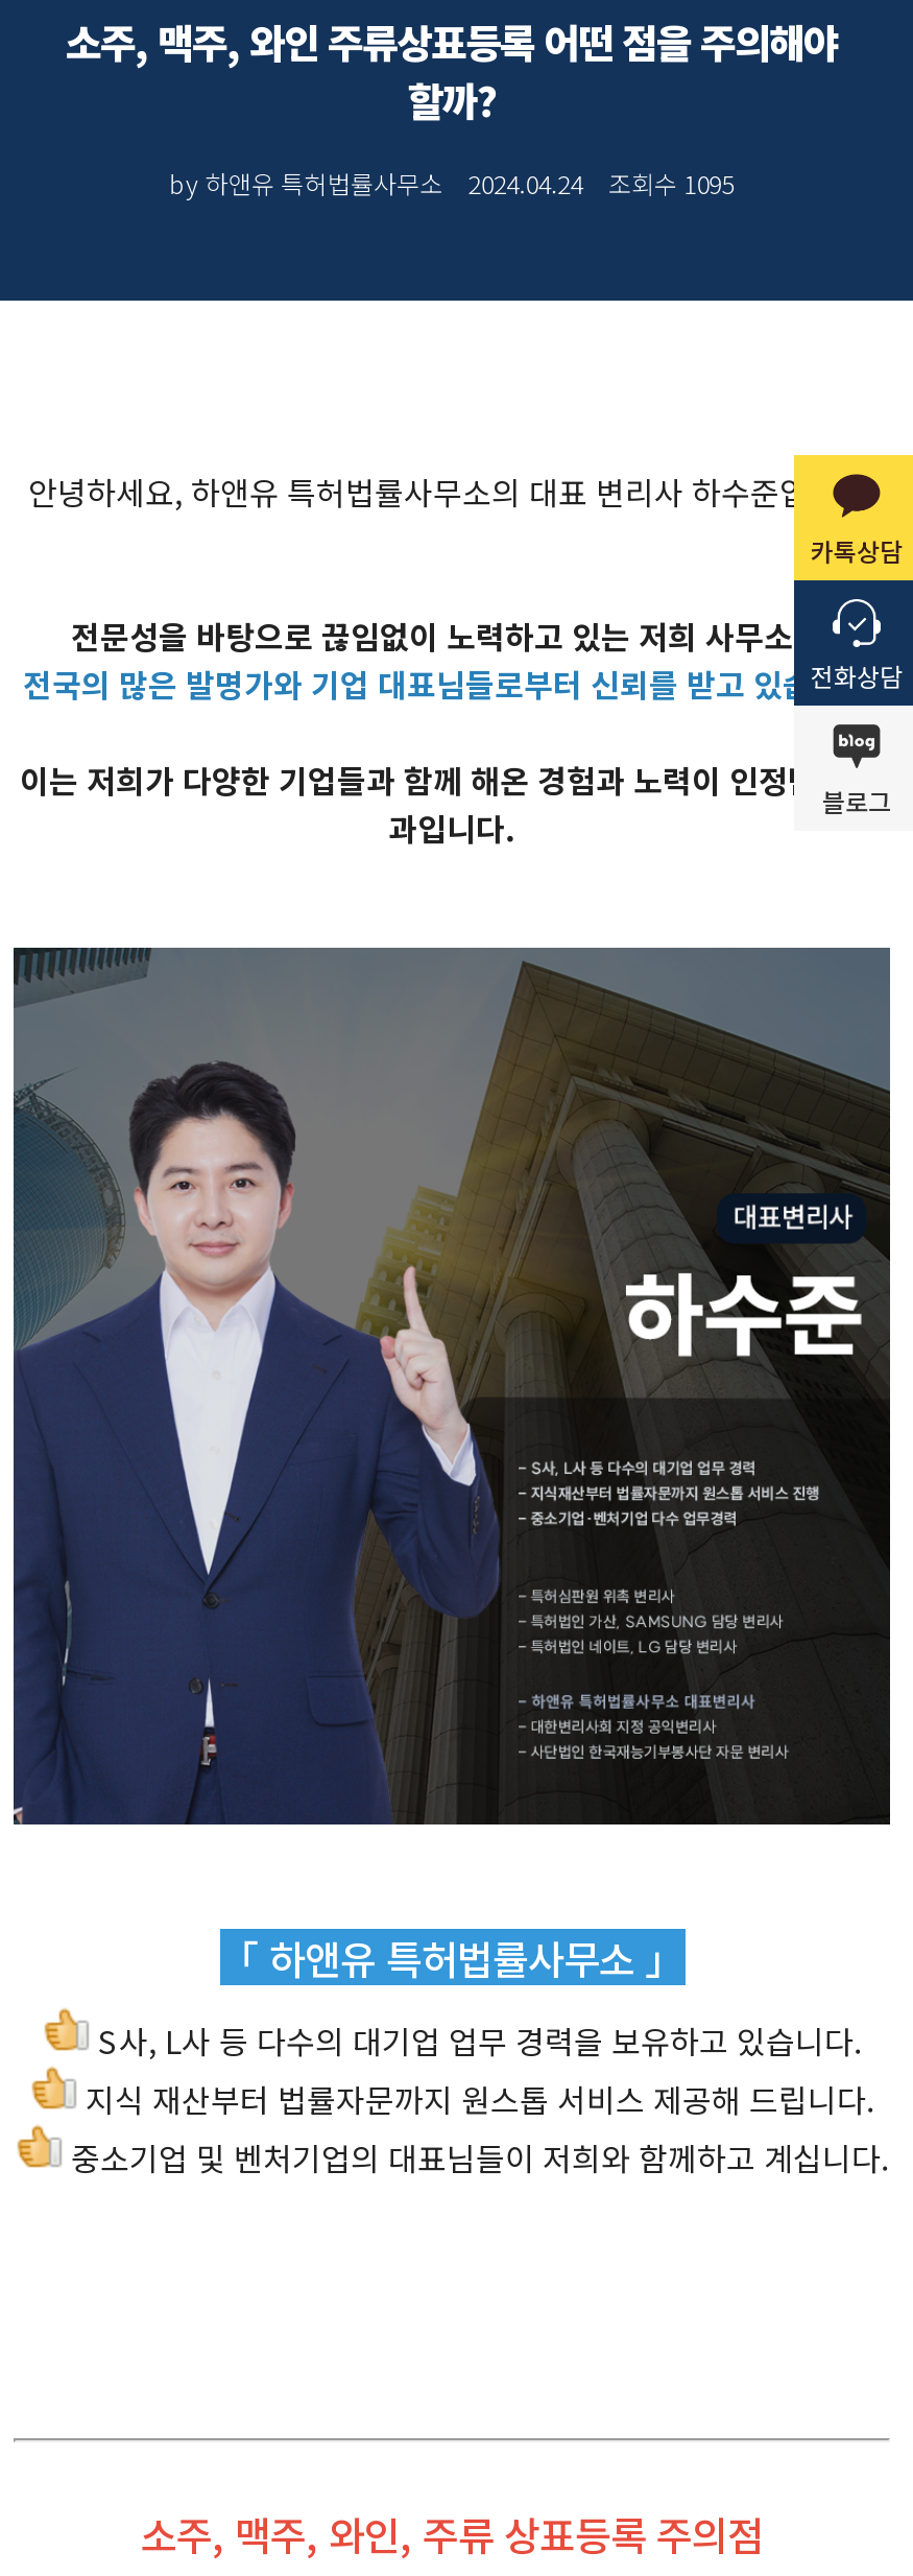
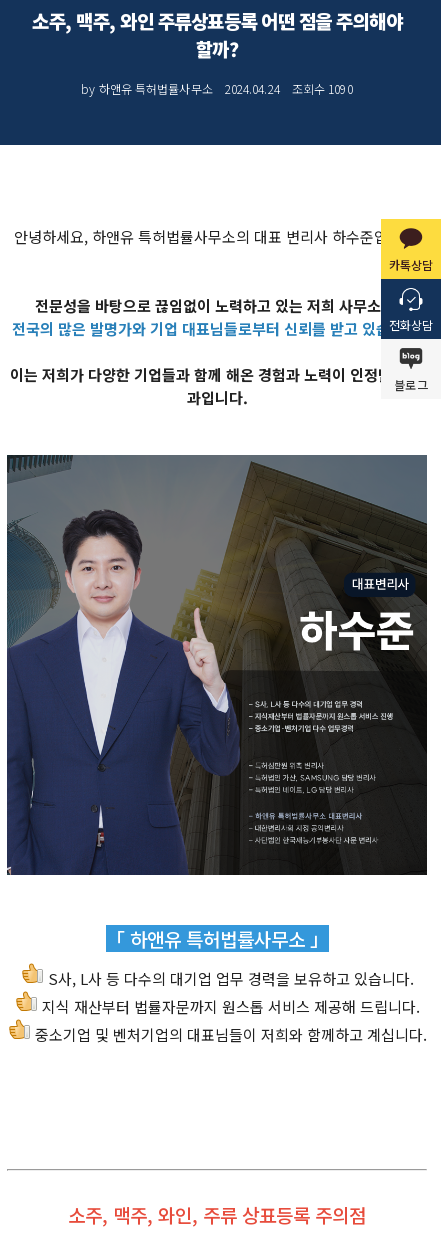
- by 하앤유 특허법률사무소 2024.04.24 조회수 1095
+ by 하앤유 특허법률사무소 2024.04.24 조회수 1090
